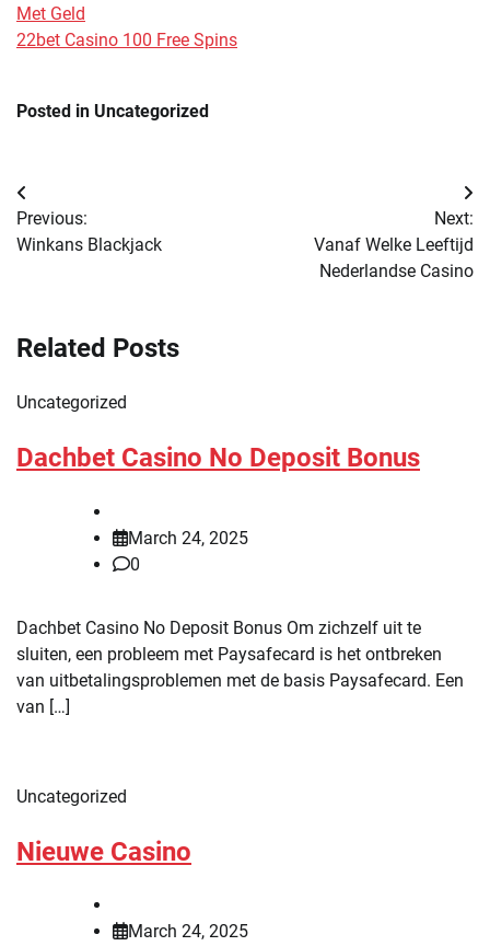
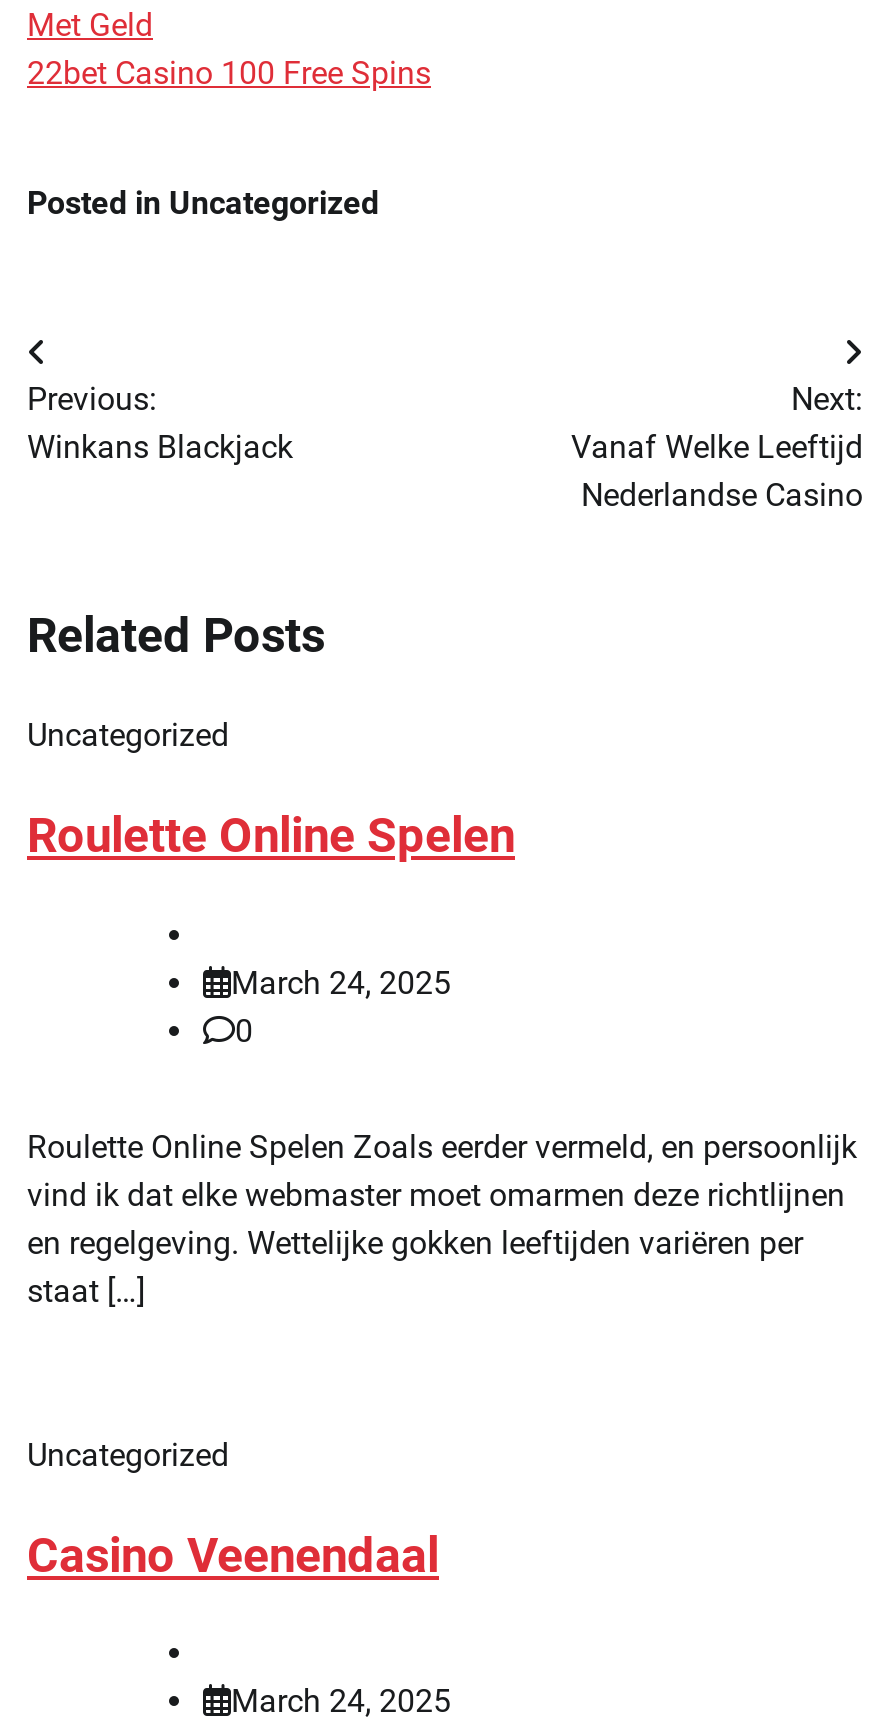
- Dachbet Casino No Deposit Bonus
+ Roulette Online Spelen

- Dachbet Casino No Deposit Bonus Om zichzelf uit te
- sluiten, een probleem met Paysafecard is het ontbreken
- van uitbetalingsproblemen met de basis Paysafecard. Een
- van […]
+ Roulette Online Spelen Zoals eerder vermeld, en persoonlijk
+ vind ik dat elke webmaster moet omarmen deze richtlijnen
+ en regelgeving. Wettelijke gokken leeftijden variëren per
+ staat […]

- Nieuwe Casino
+ Casino Veenendaal
